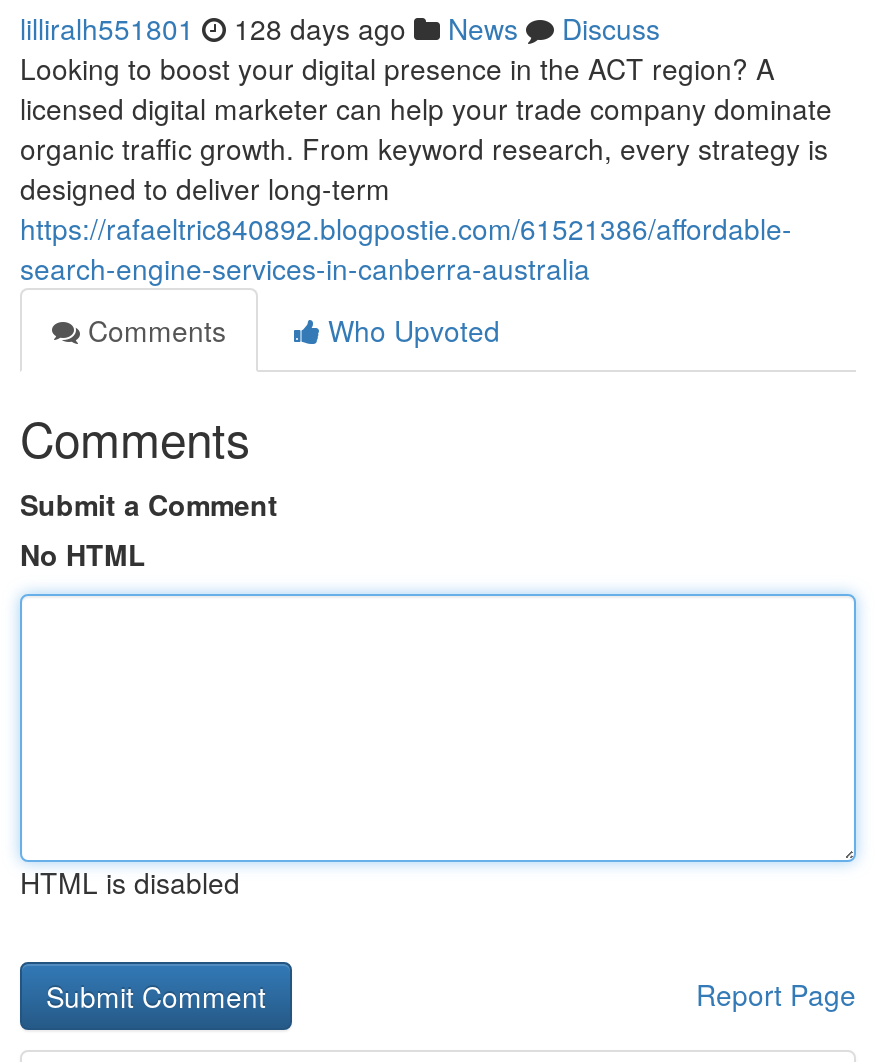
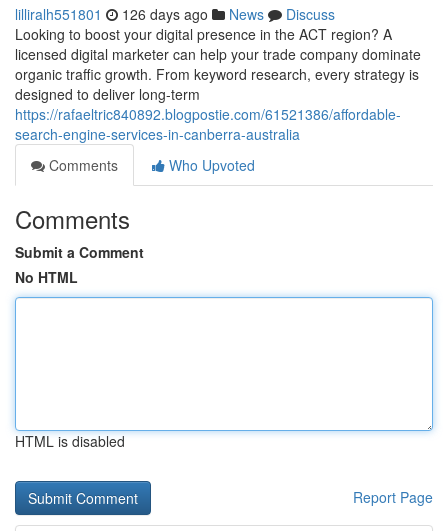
- lilliralh551801 128 days ago News Discuss
+ lilliralh551801 126 days ago News Discuss
